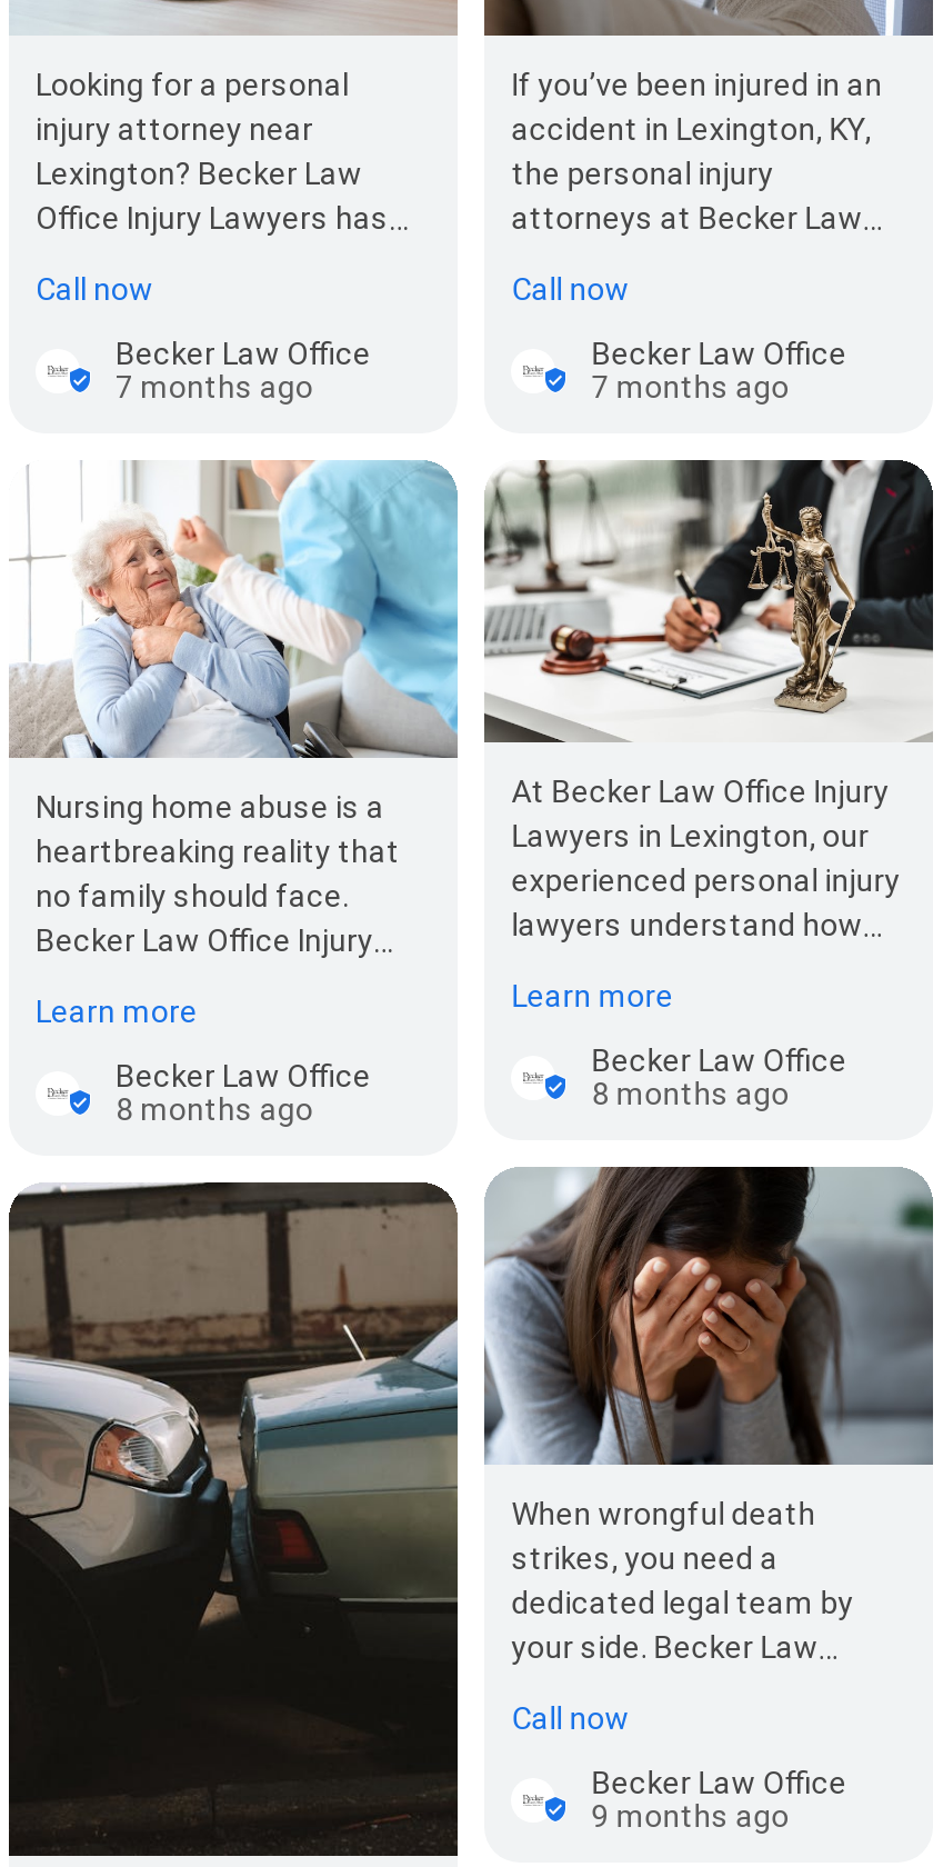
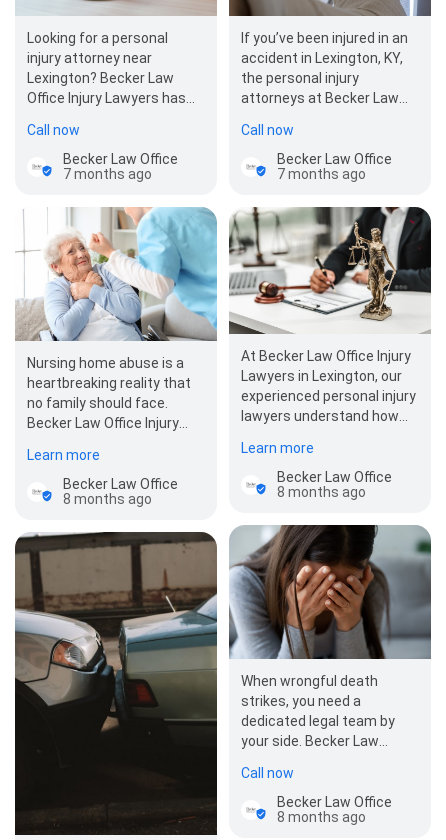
- 9 months ago
+ 8 months ago
